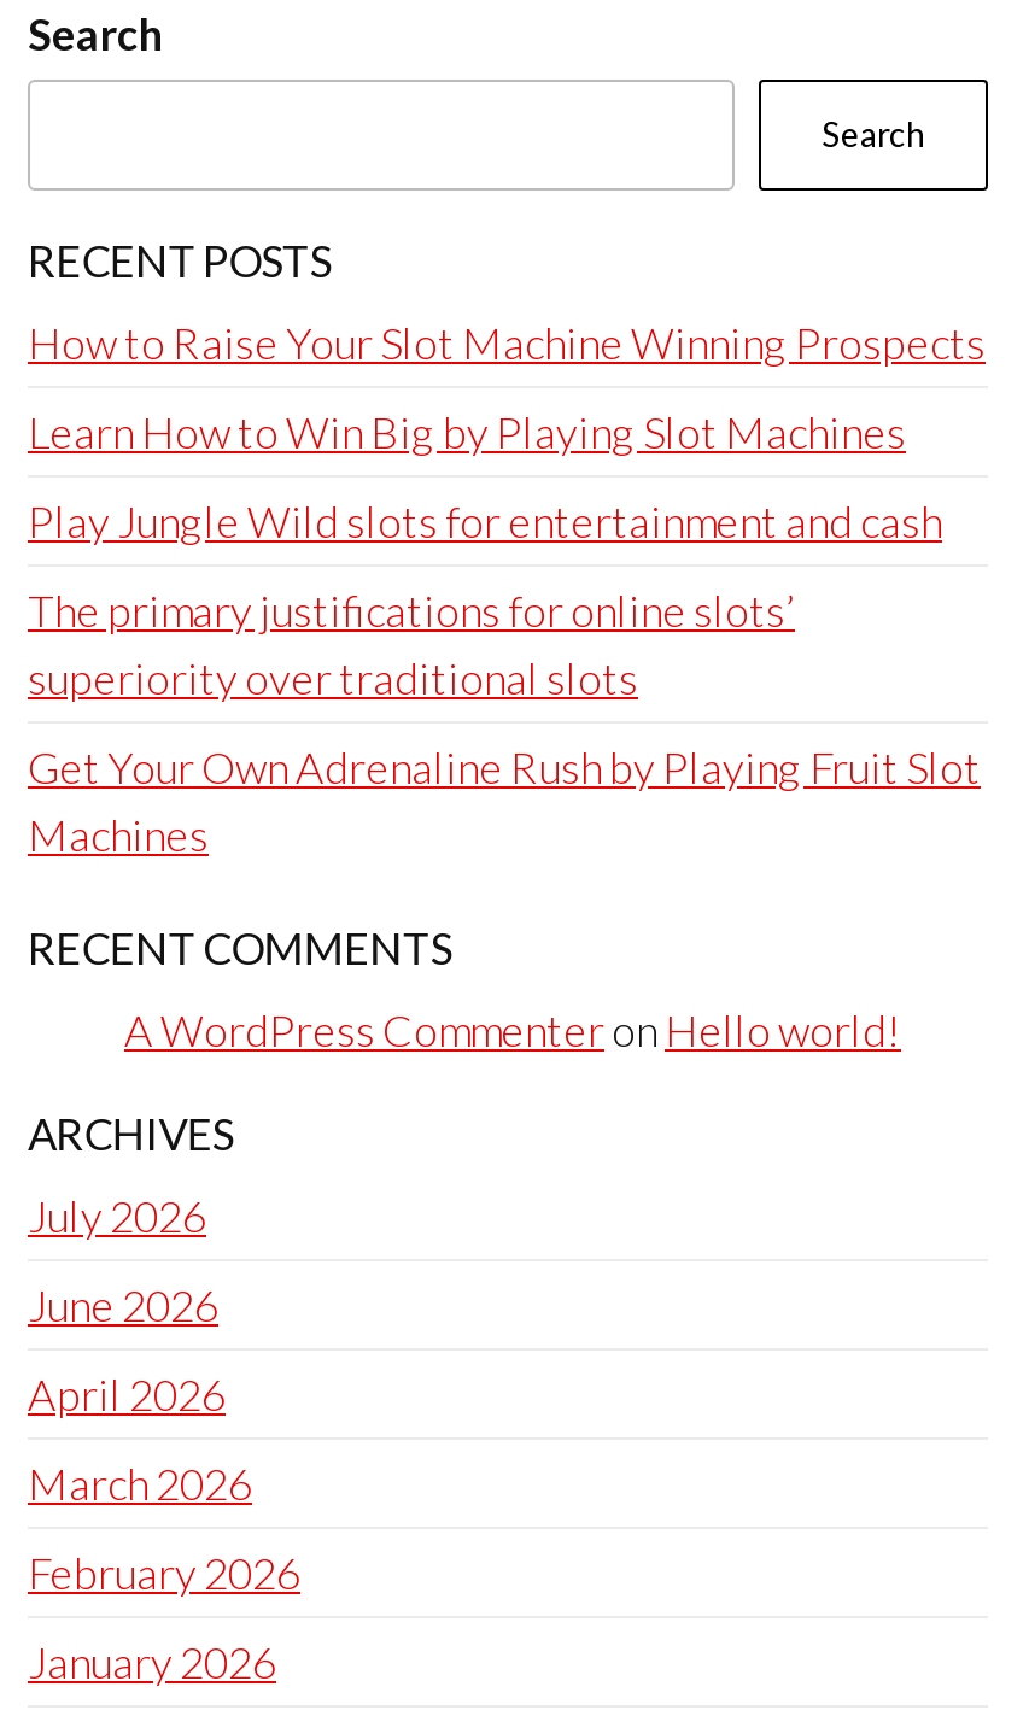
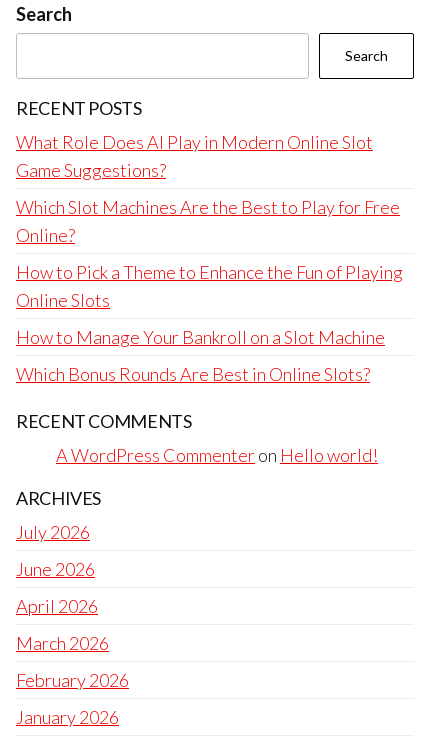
- How to Raise Your Slot Machine Winning Prospects
+ What Role Does AI Play in Modern Online Slot
+ Game Suggestions?

- Learn How to Win Big by Playing Slot Machines
+ Which Slot Machines Are the Best to Play for Free
+ Online?

- Play Jungle Wild slots for entertainment and cash
+ How to Pick a Theme to Enhance the Fun of Playing
+ Online Slots

- The primary justifications for online slots’
- superiority over traditional slots
+ How to Manage Your Bankroll on a Slot Machine

- Get Your Own Adrenaline Rush by Playing Fruit Slot
- Machines
+ Which Bonus Rounds Are Best in Online Slots?
